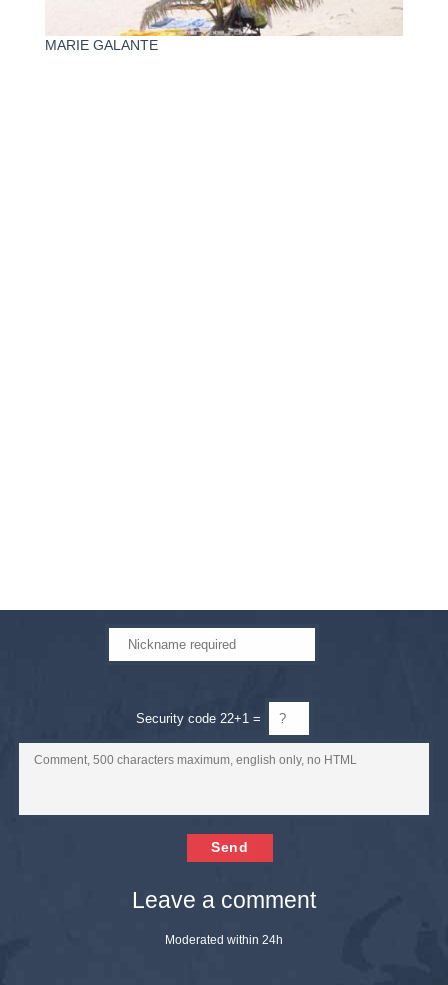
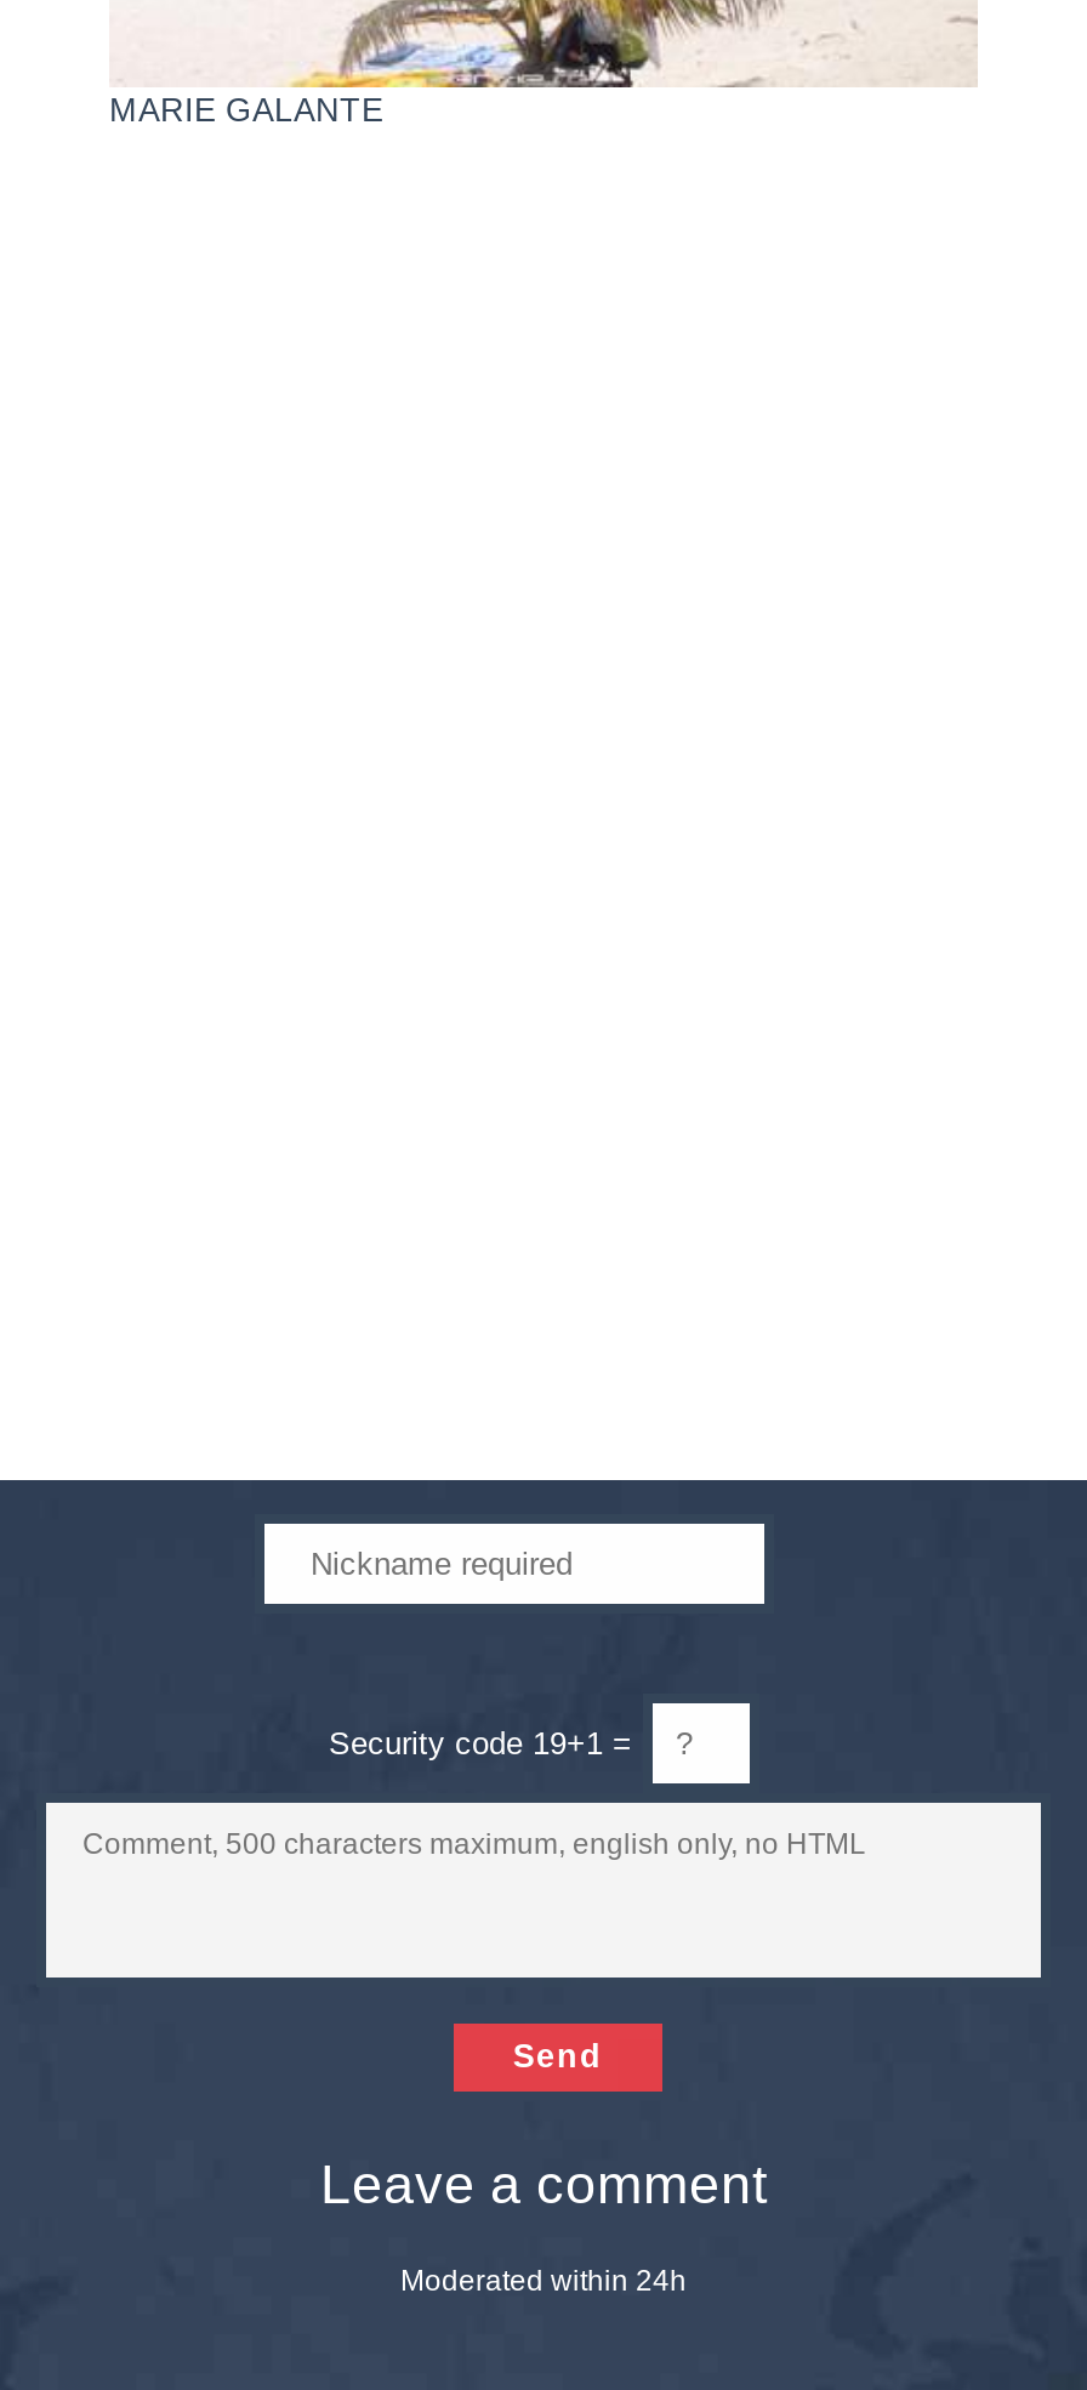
- Security code 22+1 =
+ Security code 19+1 =
